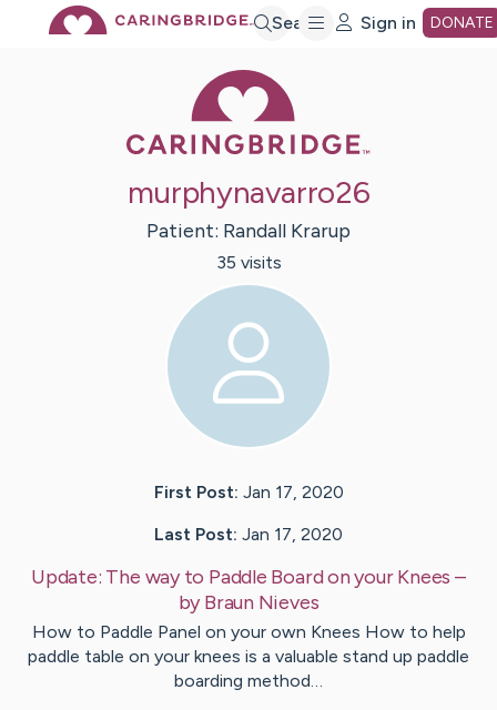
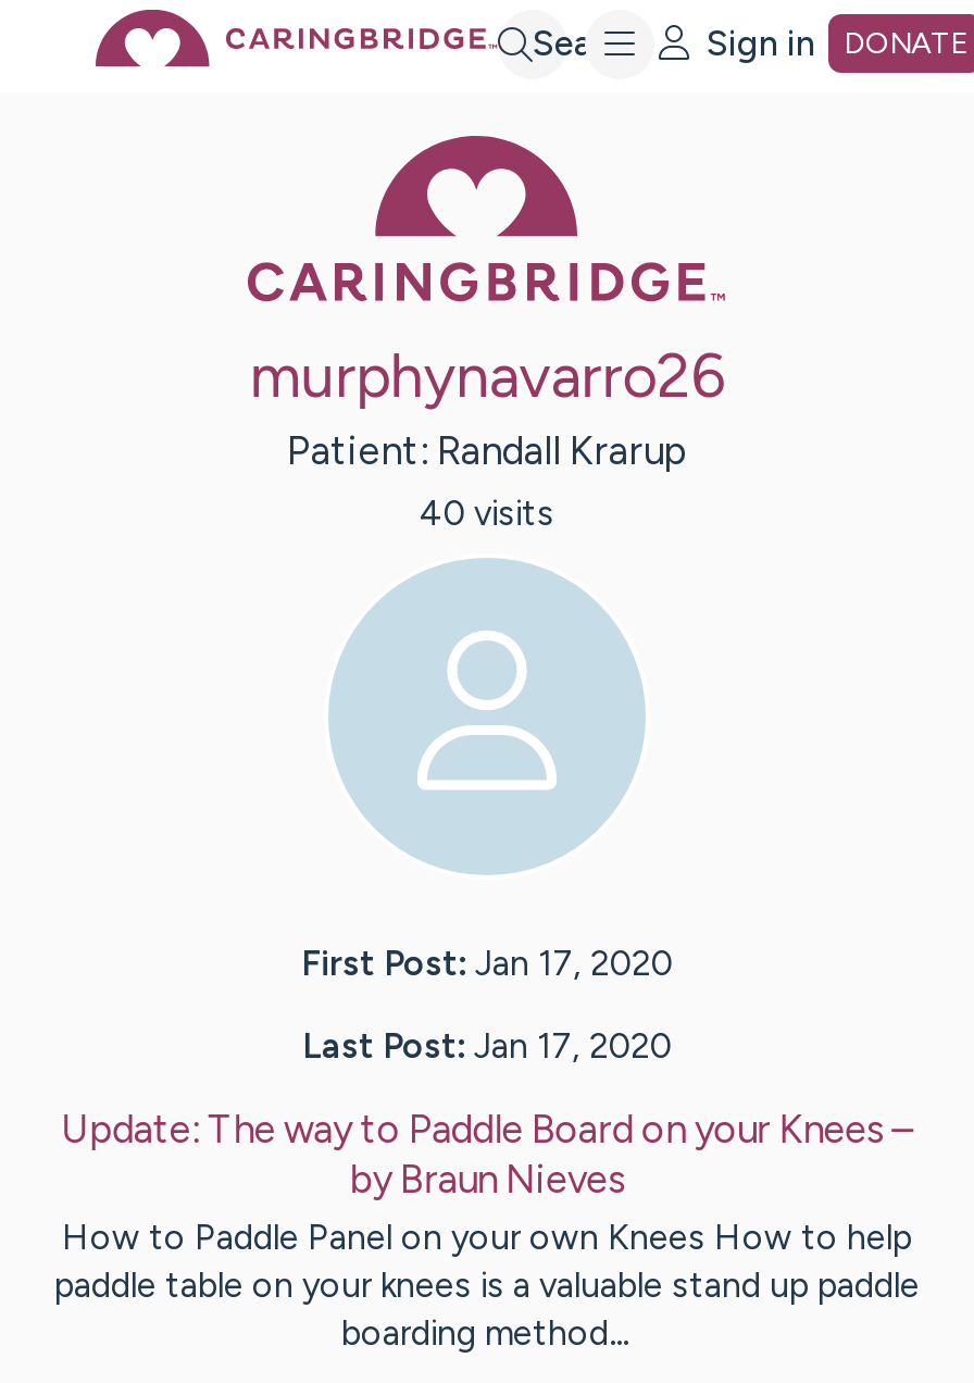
- 35 visits
+ 40 visits
